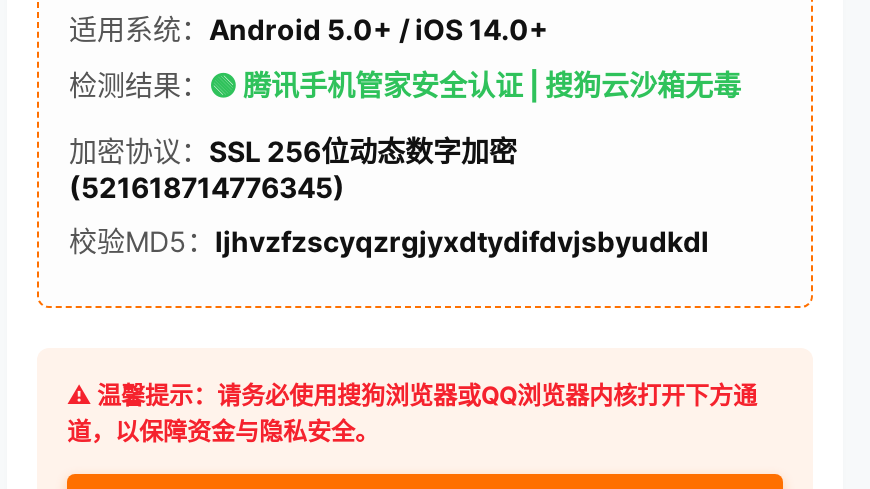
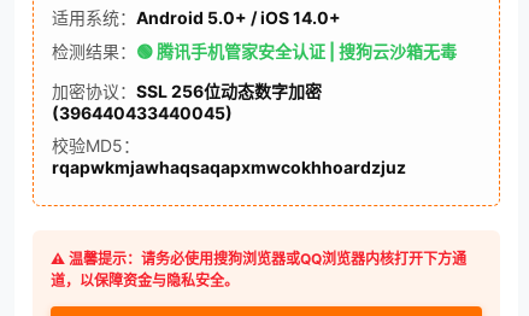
- (521618714776345)
+ (396440433440045)

- 校验MD5：ljhvzfzscyqzrgjyxdtydifdvjsbyudkdl
+ 校验MD5：
+ rqapwkmjawhaqsaqapxmwcokhhoardzjuz
